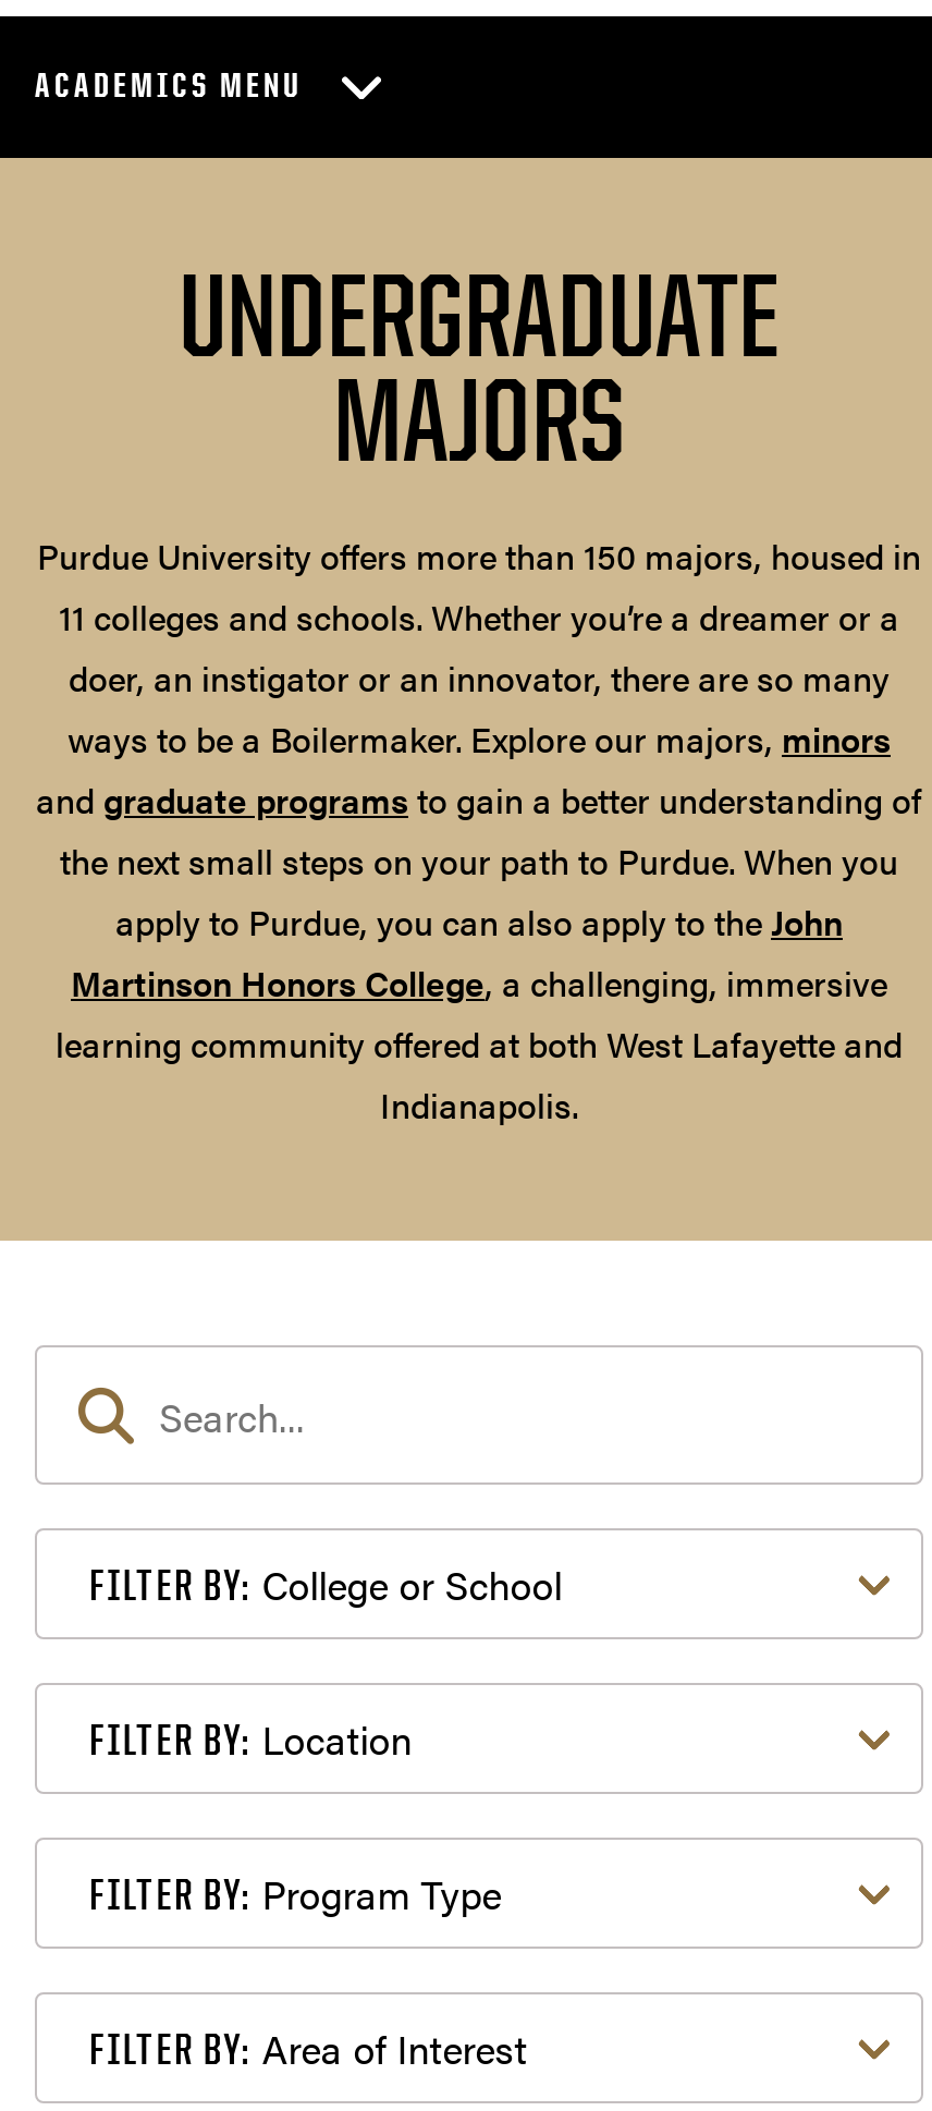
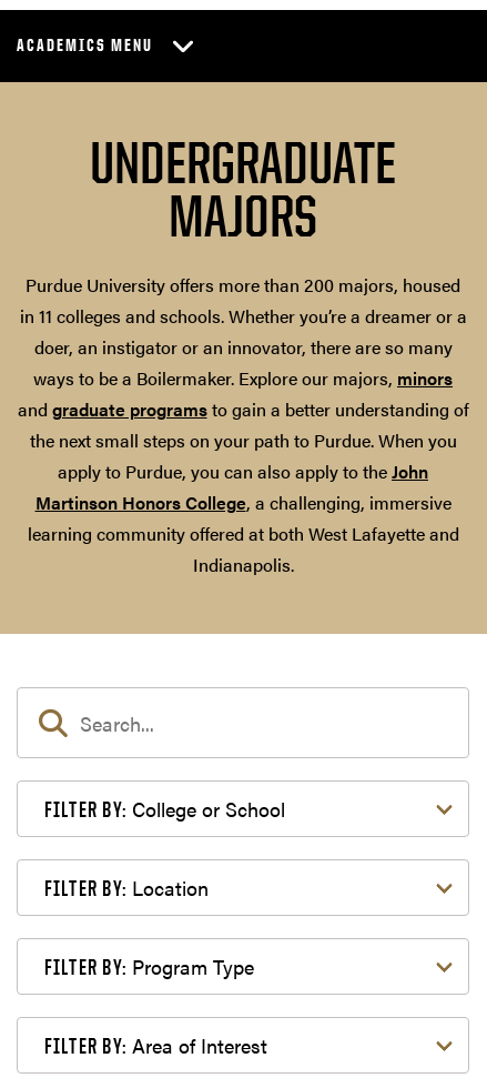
- Purdue University offers more than 150 majors, housed in
- 11 colleges and schools. Whether you’re a dreamer or a
+ Purdue University offers more than 200 majors, housed
+ in 11 colleges and schools. Whether you’re a dreamer or a
